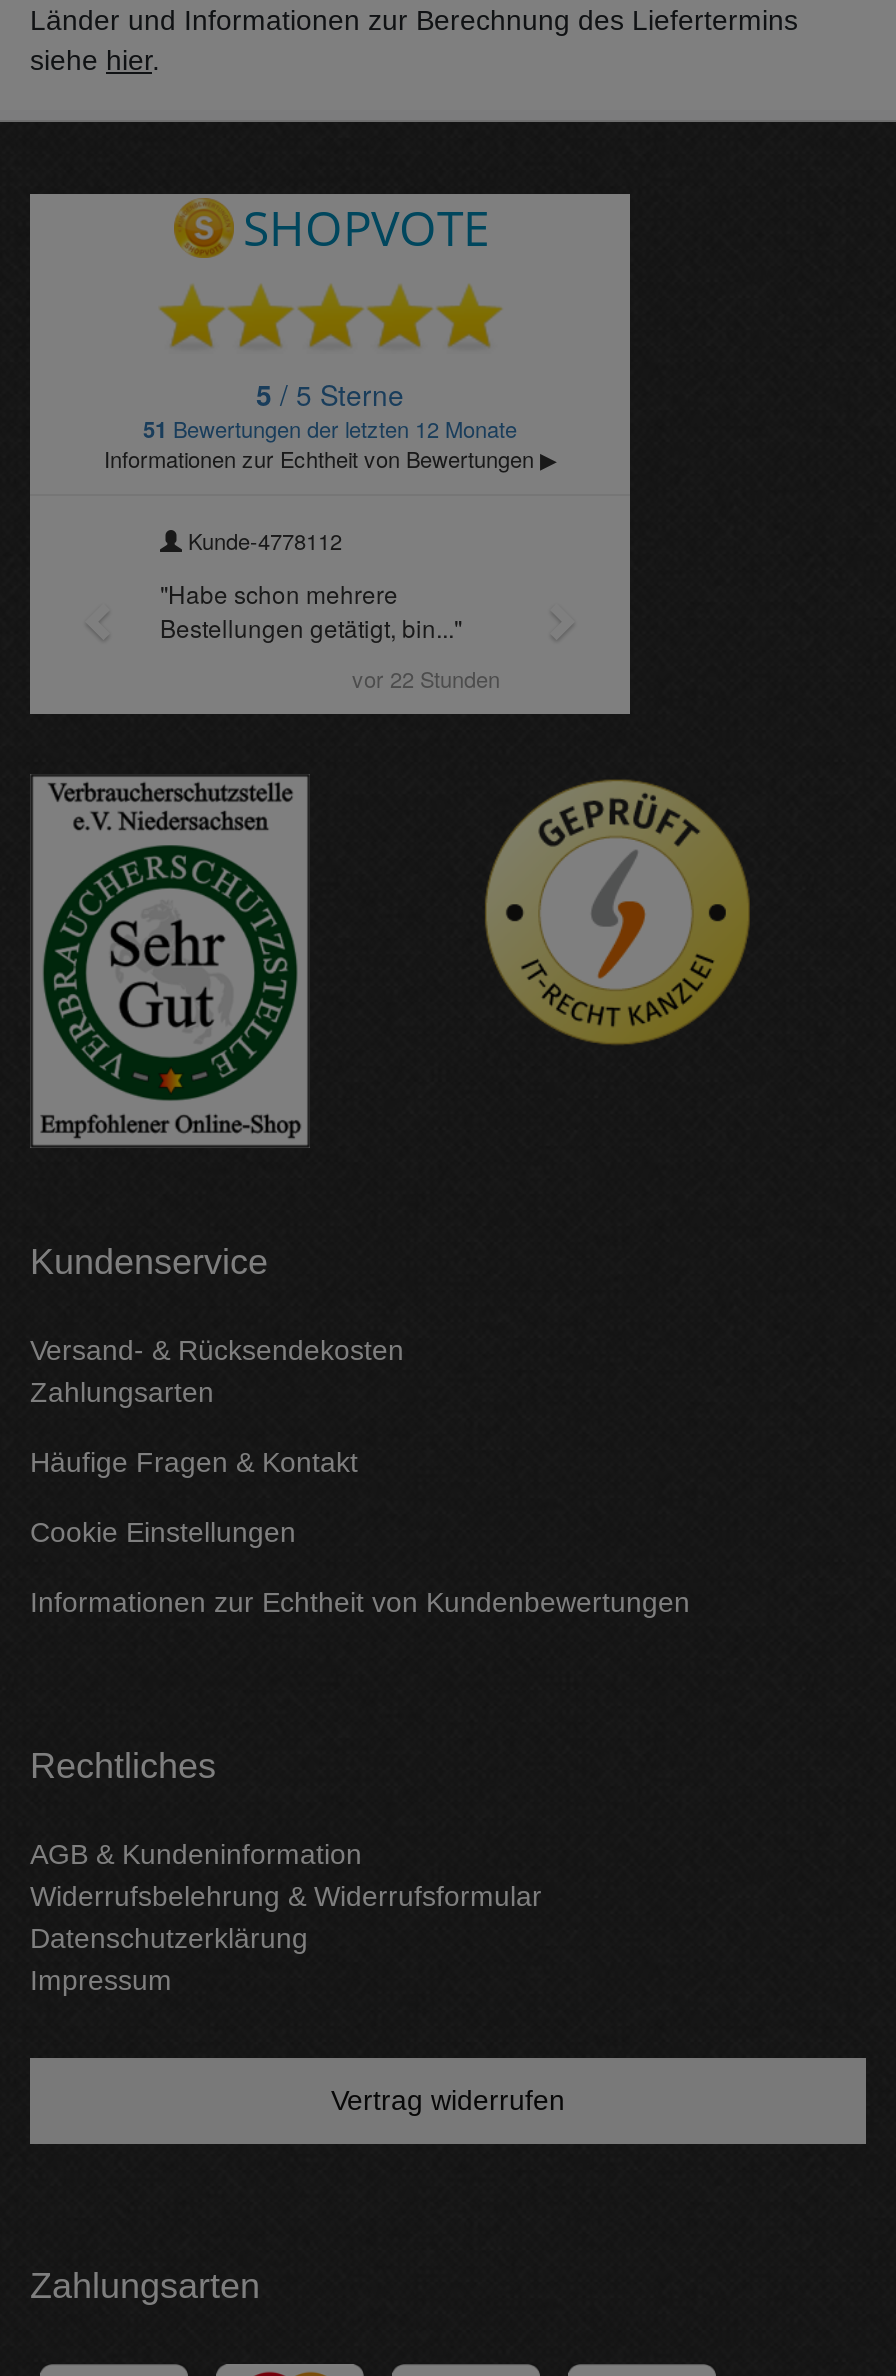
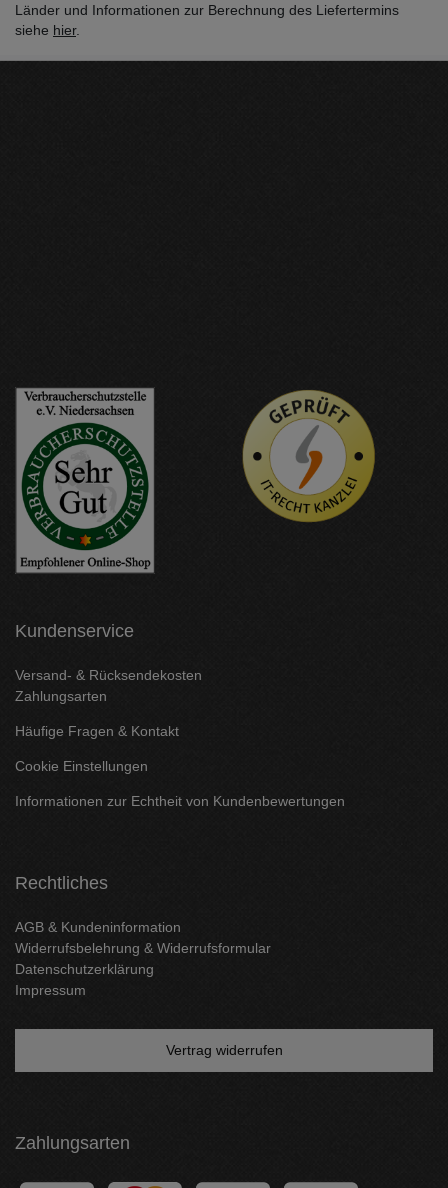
- [image]
